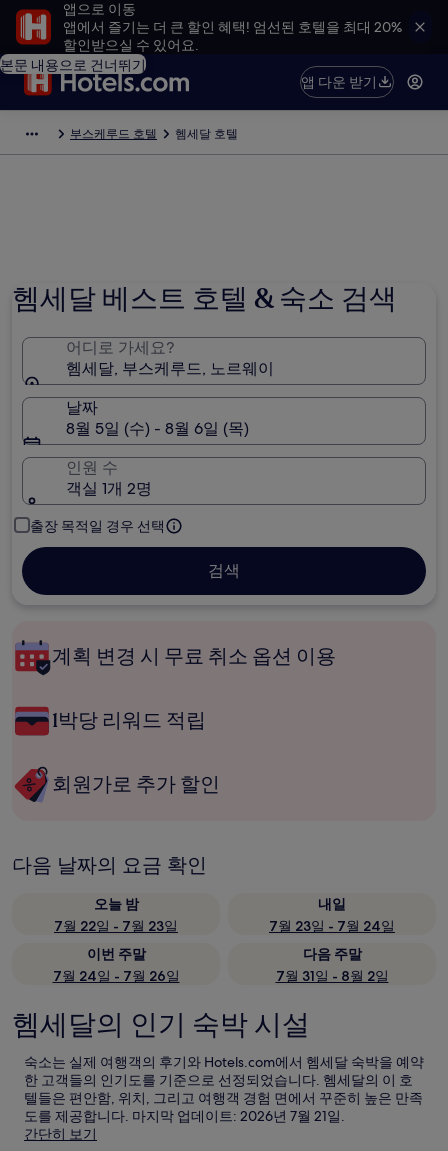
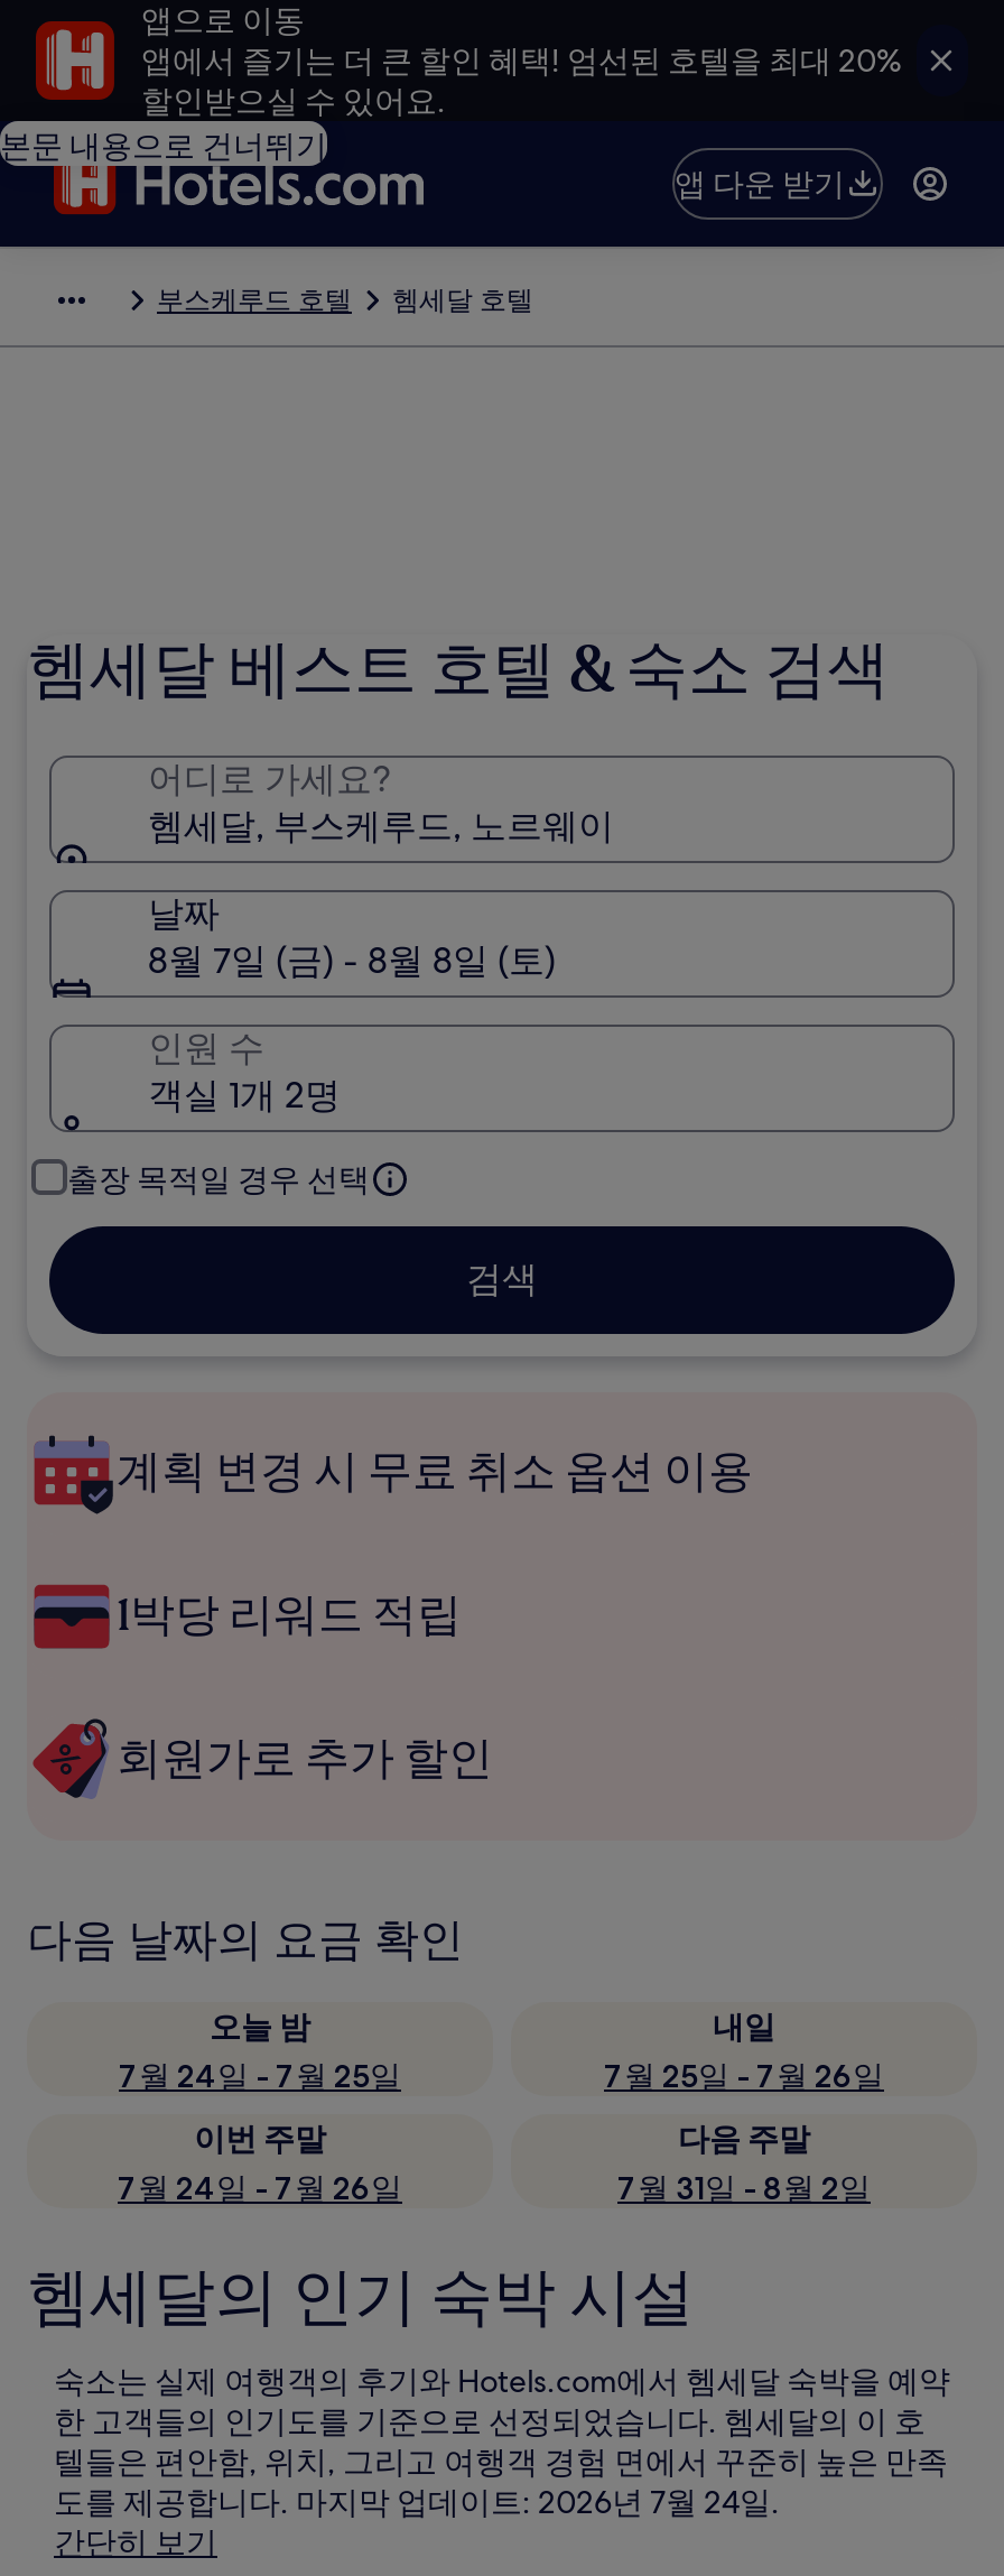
- 8월 5일 (수) - 8월 6일 (목)
+ 8월 7일 (금) - 8월 8일 (토)

- 7월 22일 - 7월 23일
+ 7월 24일 - 7월 25일

- 7월 23일 - 7월 24일
+ 7월 25일 - 7월 26일

- 도를 제공합니다. 마지막 업데이트: 2026년 7월 21일.
+ 도를 제공합니다. 마지막 업데이트: 2026년 7월 24일.
